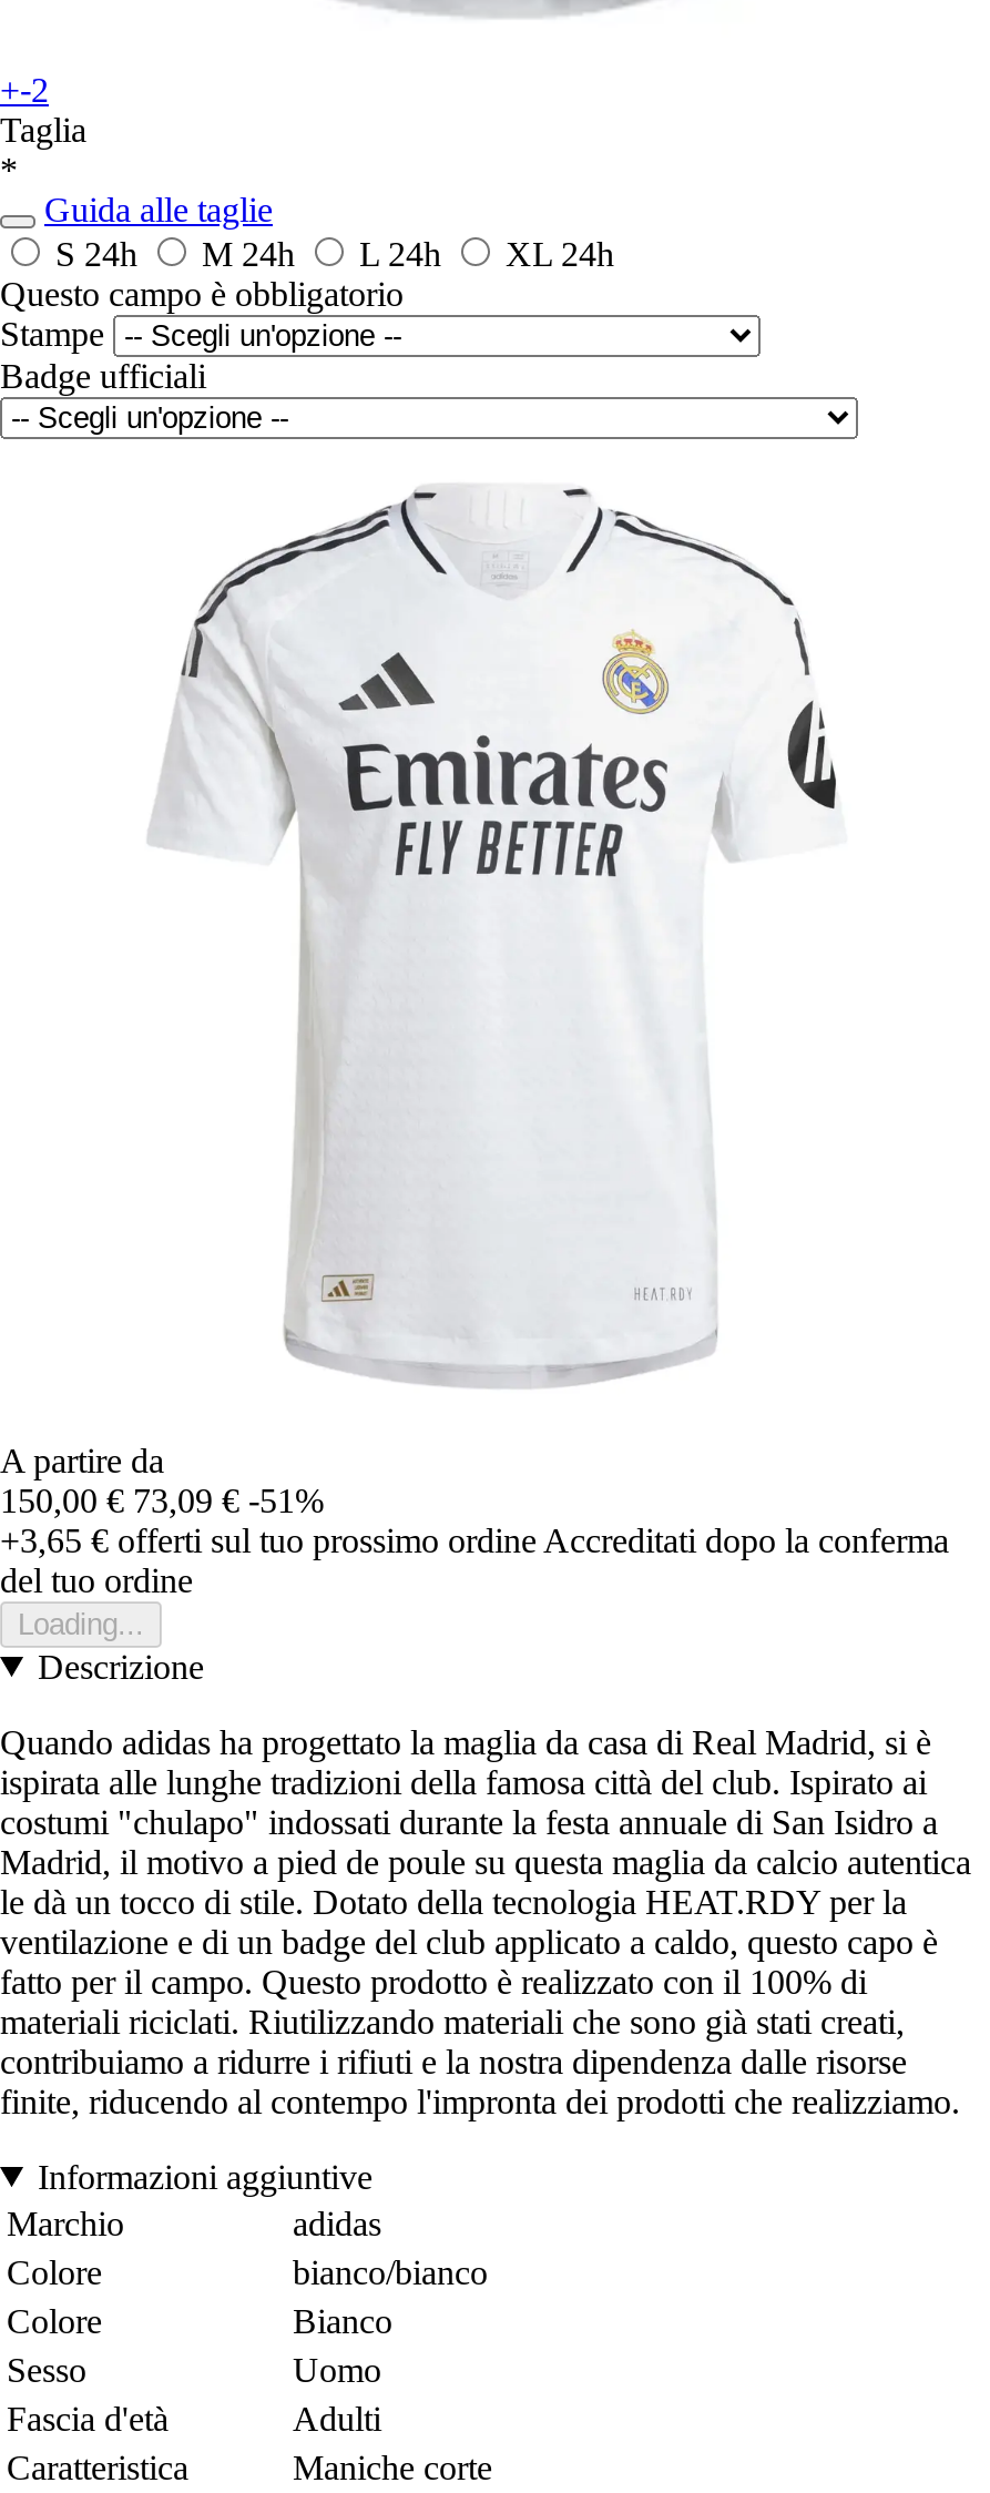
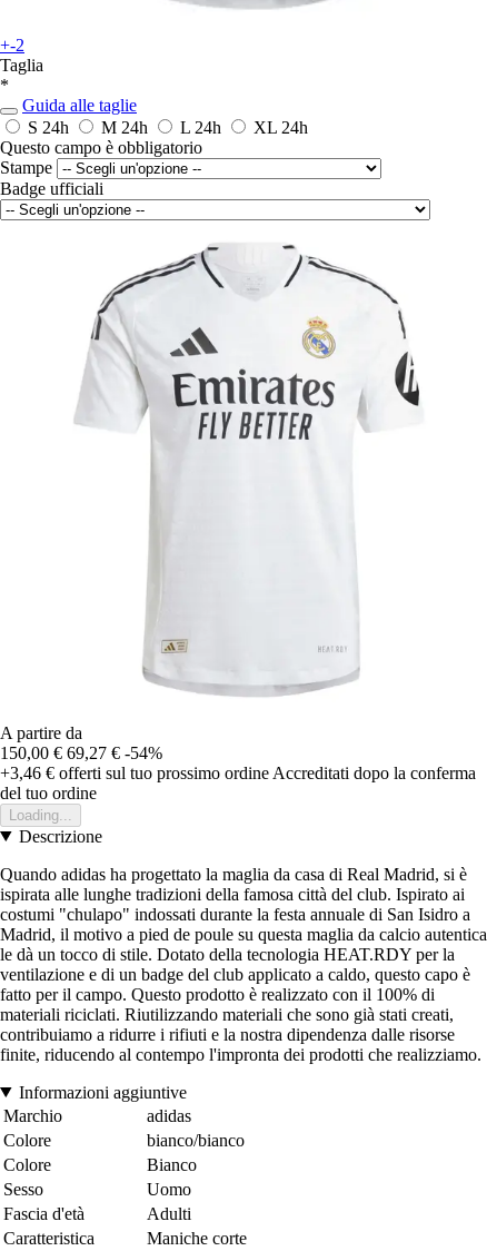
- 150,00 € 73,09 € -51%
+ 150,00 € 69,27 € -54%

- +3,65 €offerti sul tuo prossimo ordine Accreditati dopo la conferma
+ +3,46 €offerti sul tuo prossimo ordine Accreditati dopo la conferma
